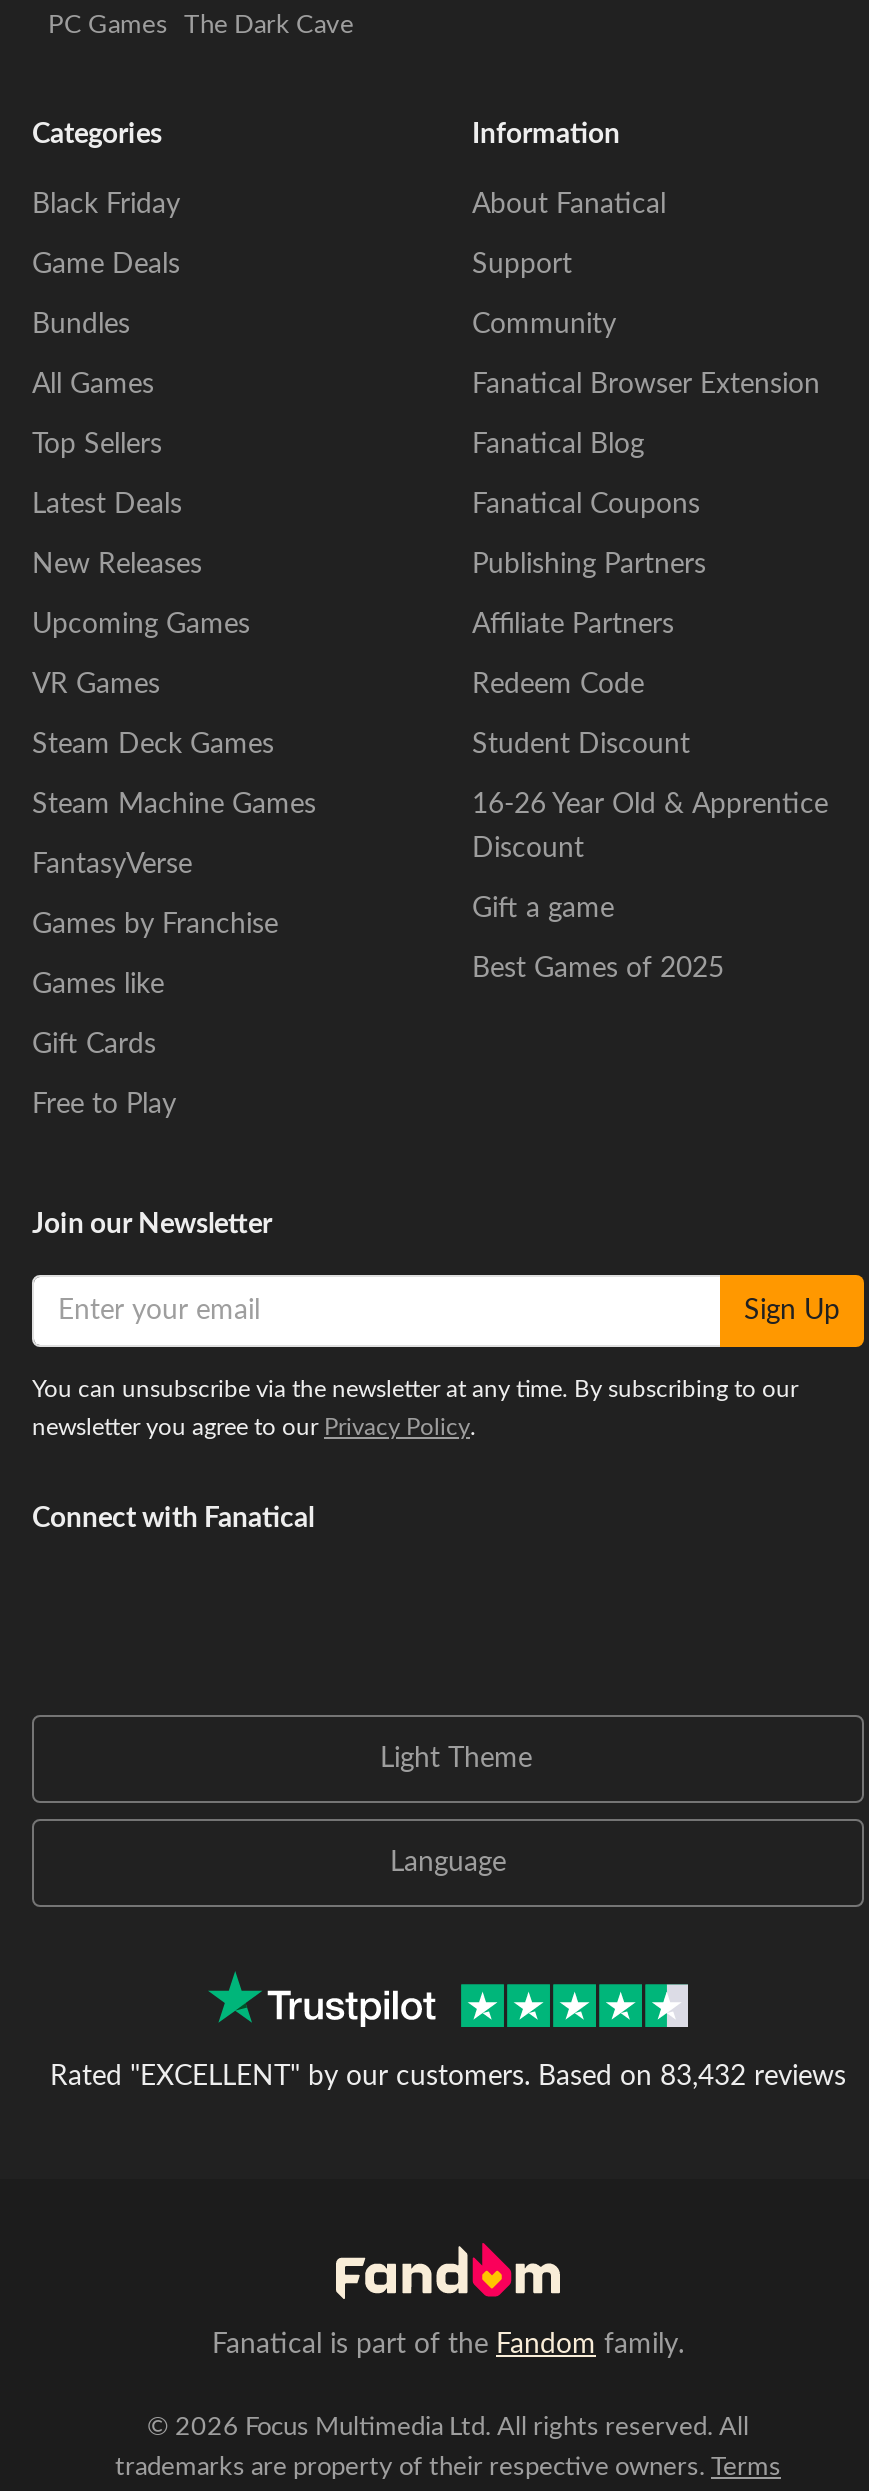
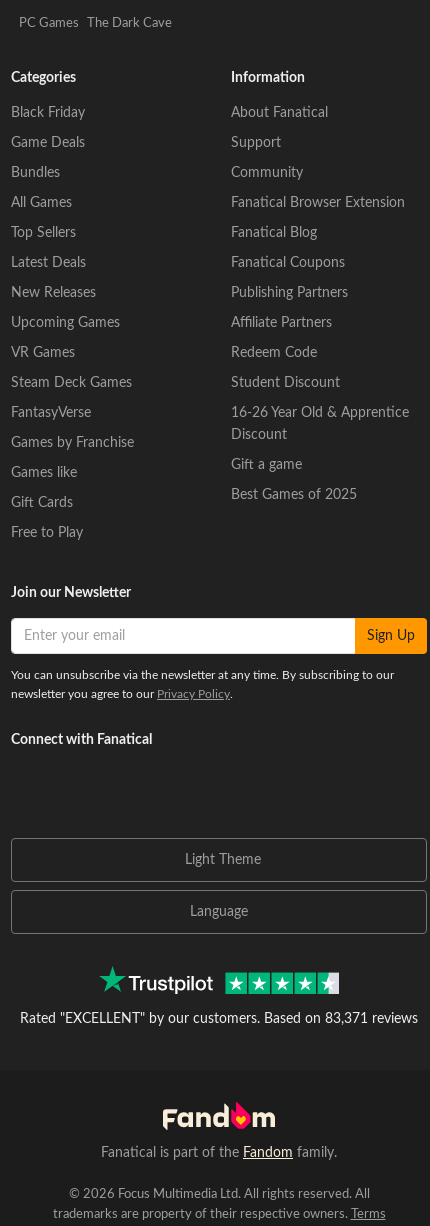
- Steam Machine Games

- Rated "EXCELLENT" by our customers. Based on 83,432 reviews
+ Rated "EXCELLENT" by our customers. Based on 83,371 reviews
